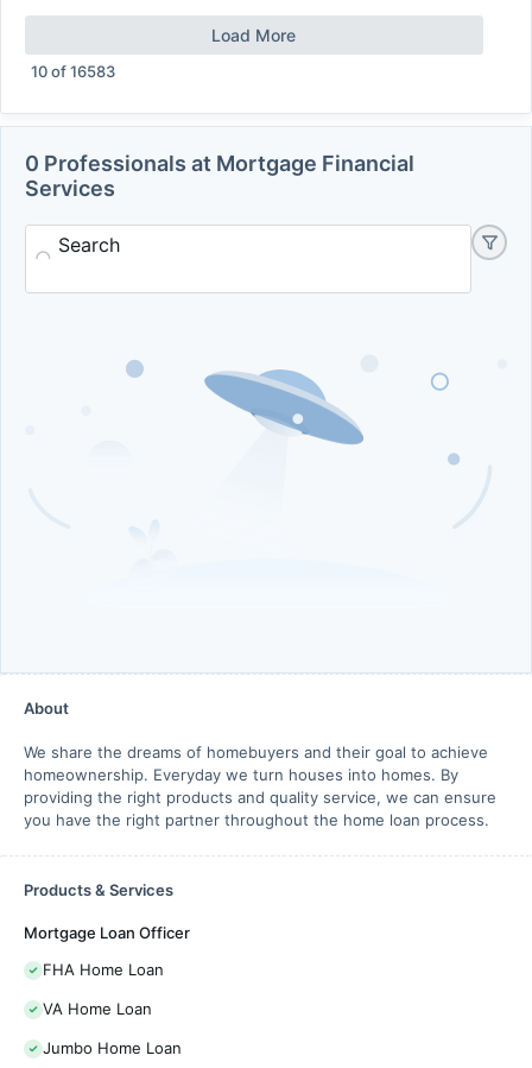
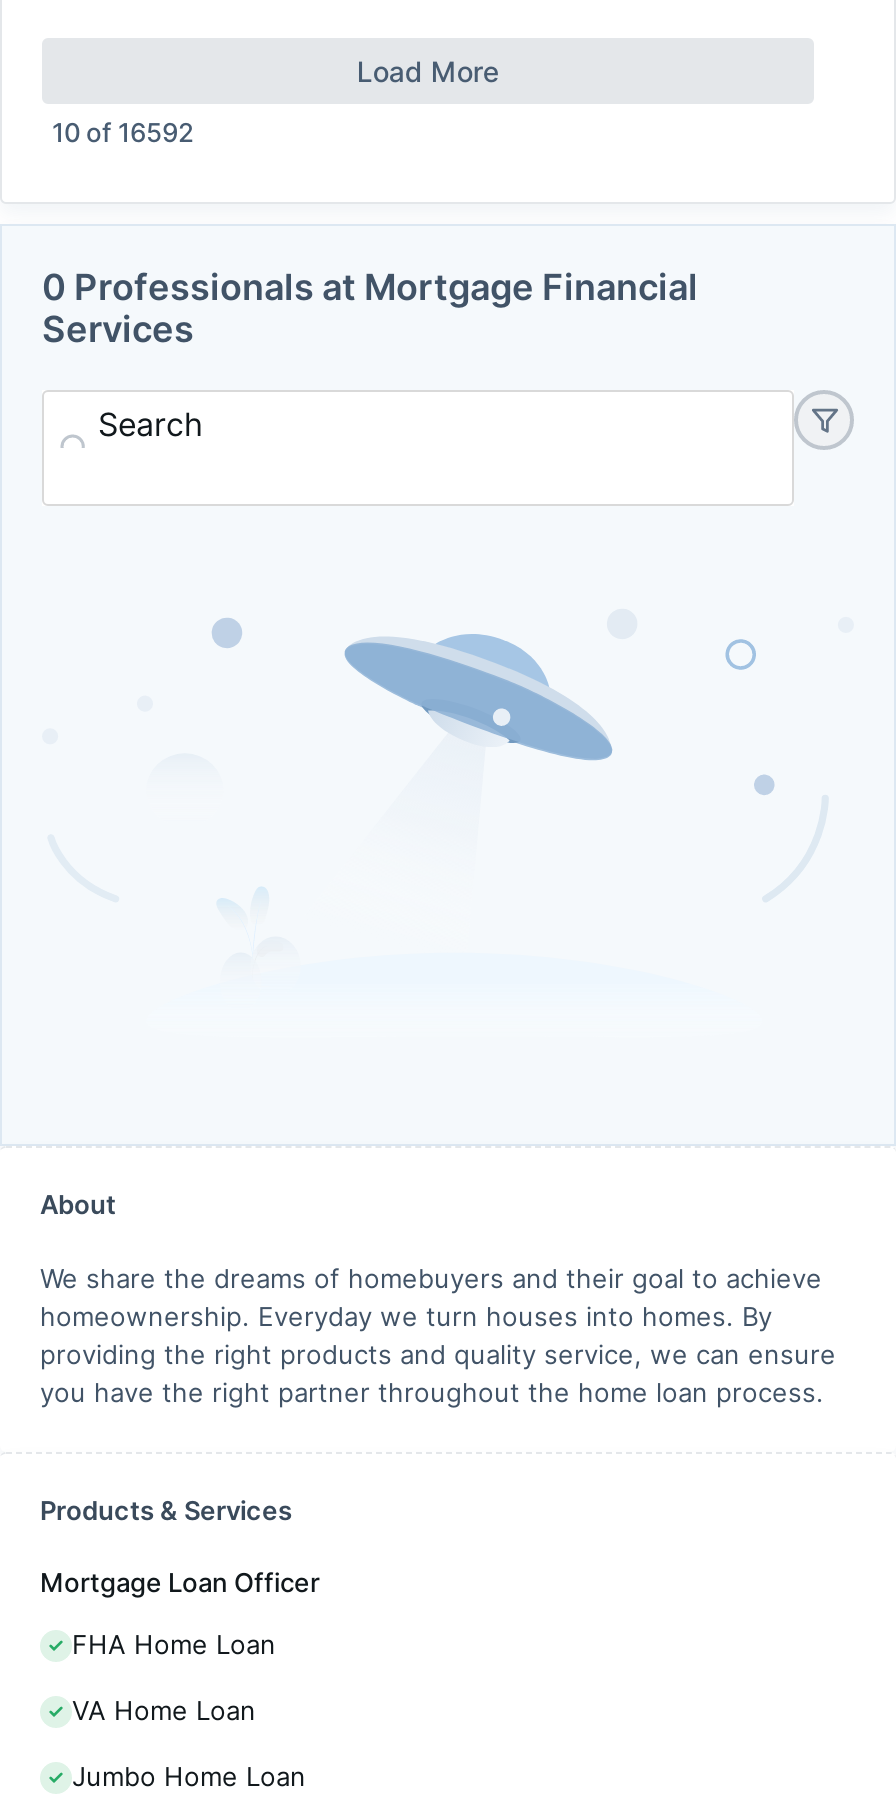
- 10 of 16583
+ 10 of 16592
